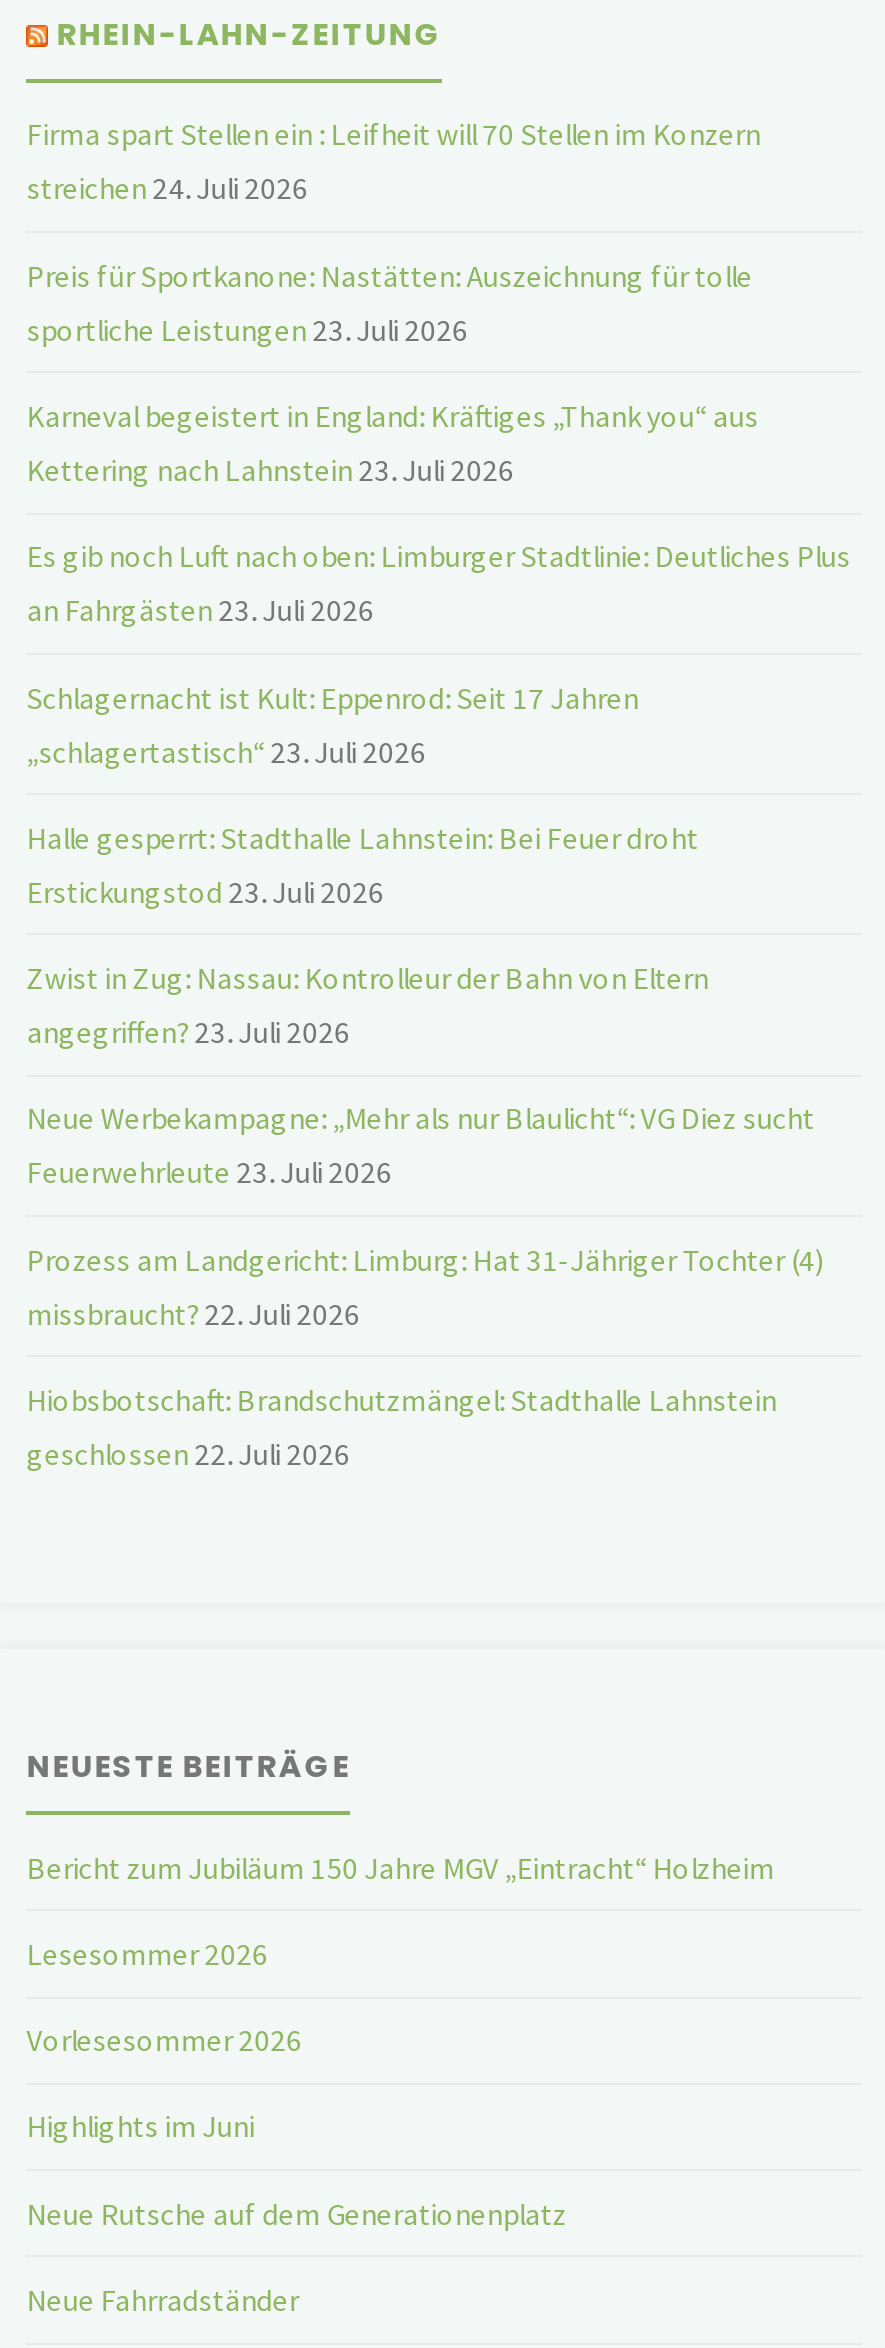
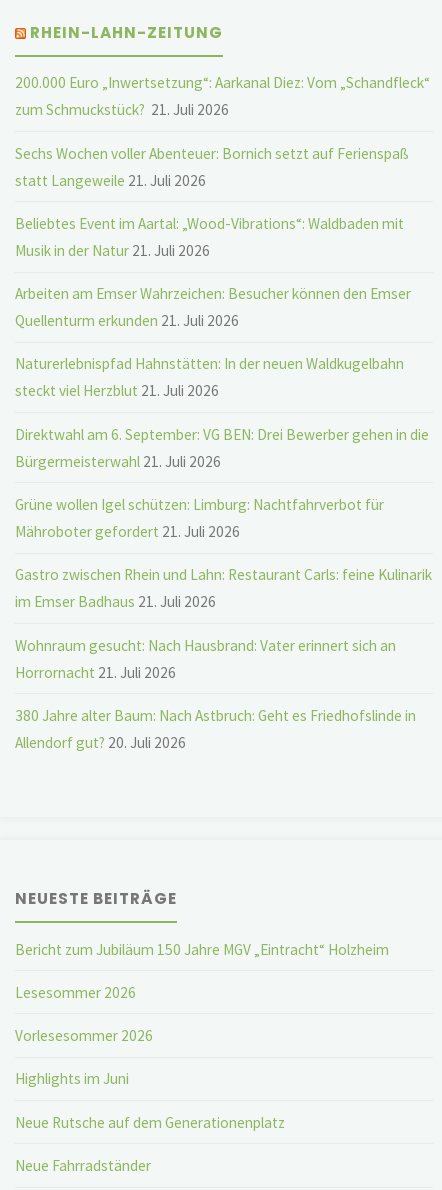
- Firma spart Stellen ein : Leifheit will 70 Stellen im Konzern
- streichen 24. Juli 2026
+ 200.000 Euro „Inwertsetzung“: Aarkanal Diez: Vom „Schandfleck“
+ zum Schmuckstück? 21. Juli 2026

- Preis für Sportkanone: Nastätten: Auszeichnung für tolle
- sportliche Leistungen 23. Juli 2026
+ Sechs Wochen voller Abenteuer: Bornich setzt auf Ferienspaß
+ statt Langeweile 21. Juli 2026

- Karneval begeistert in England: Kräftiges „Thank you“ aus
- Kettering nach Lahnstein 23. Juli 2026
+ Beliebtes Event im Aartal: „Wood-Vibrations“: Waldbaden mit
+ Musik in der Natur 21. Juli 2026

- Es gib noch Luft nach oben: Limburger Stadtlinie: Deutliches Plus
- an Fahrgästen 23. Juli 2026
+ Arbeiten am Emser Wahrzeichen: Besucher können den Emser
+ Quellenturm erkunden 21. Juli 2026

- Schlagernacht ist Kult: Eppenrod: Seit 17 Jahren
- „schlagertastisch“ 23. Juli 2026
+ Naturerlebnispfad Hahnstätten: In der neuen Waldkugelbahn
+ steckt viel Herzblut 21. Juli 2026

- Halle gesperrt: Stadthalle Lahnstein: Bei Feuer droht
- Erstickungstod 23. Juli 2026
+ Direktwahl am 6. September: VG BEN: Drei Bewerber gehen in die
+ Bürgermeisterwahl 21. Juli 2026

- Zwist in Zug: Nassau: Kontrolleur der Bahn von Eltern
- angegriffen? 23. Juli 2026
+ Grüne wollen Igel schützen: Limburg: Nachtfahrverbot für
+ Mähroboter gefordert 21. Juli 2026

- Neue Werbekampagne: „Mehr als nur Blaulicht“: VG Diez sucht
- Feuerwehrleute 23. Juli 2026
+ Gastro zwischen Rhein und Lahn: Restaurant Carls: feine Kulinarik
+ im Emser Badhaus 21. Juli 2026

- Prozess am Landgericht: Limburg: Hat 31-Jähriger Tochter (4)
- missbraucht? 22. Juli 2026
+ Wohnraum gesucht: Nach Hausbrand: Vater erinnert sich an
+ Horrornacht 21. Juli 2026

- Hiobsbotschaft: Brandschutzmängel: Stadthalle Lahnstein
- geschlossen 22. Juli 2026
+ 380 Jahre alter Baum: Nach Astbruch: Geht es Friedhofslinde in
+ Allendorf gut? 20. Juli 2026
